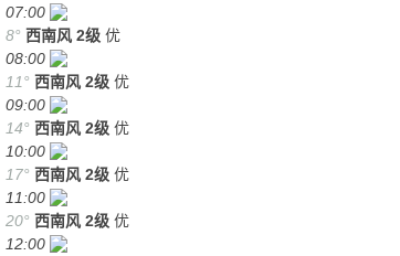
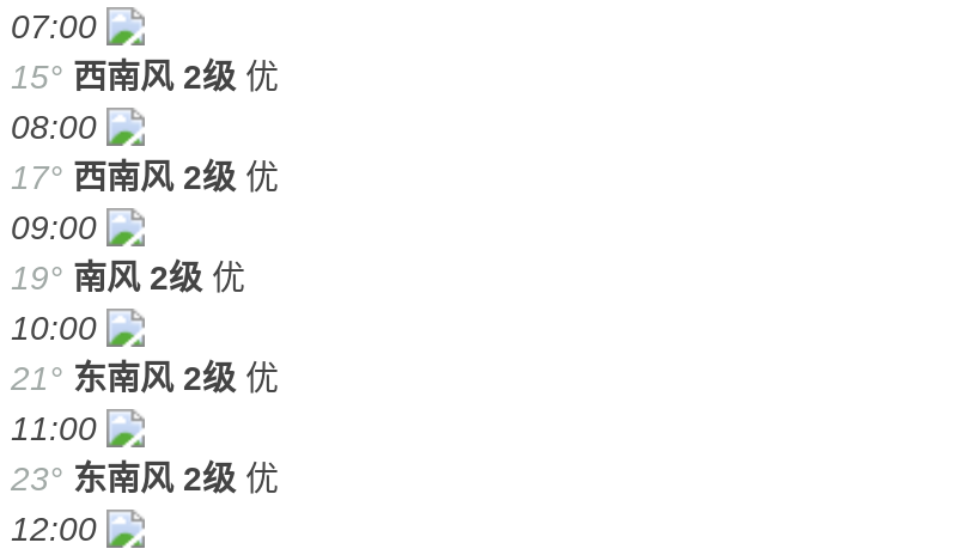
- 8°西南风 2级 优
+ 15°西南风 2级 优

- 11°西南风 2级 优
+ 17°西南风 2级 优

- 14°西南风 2级 优
+ 19°南风 2级 优

- 17°西南风 2级 优
+ 21°东南风 2级 优

- 20°西南风 2级 优
+ 23°东南风 2级 优
